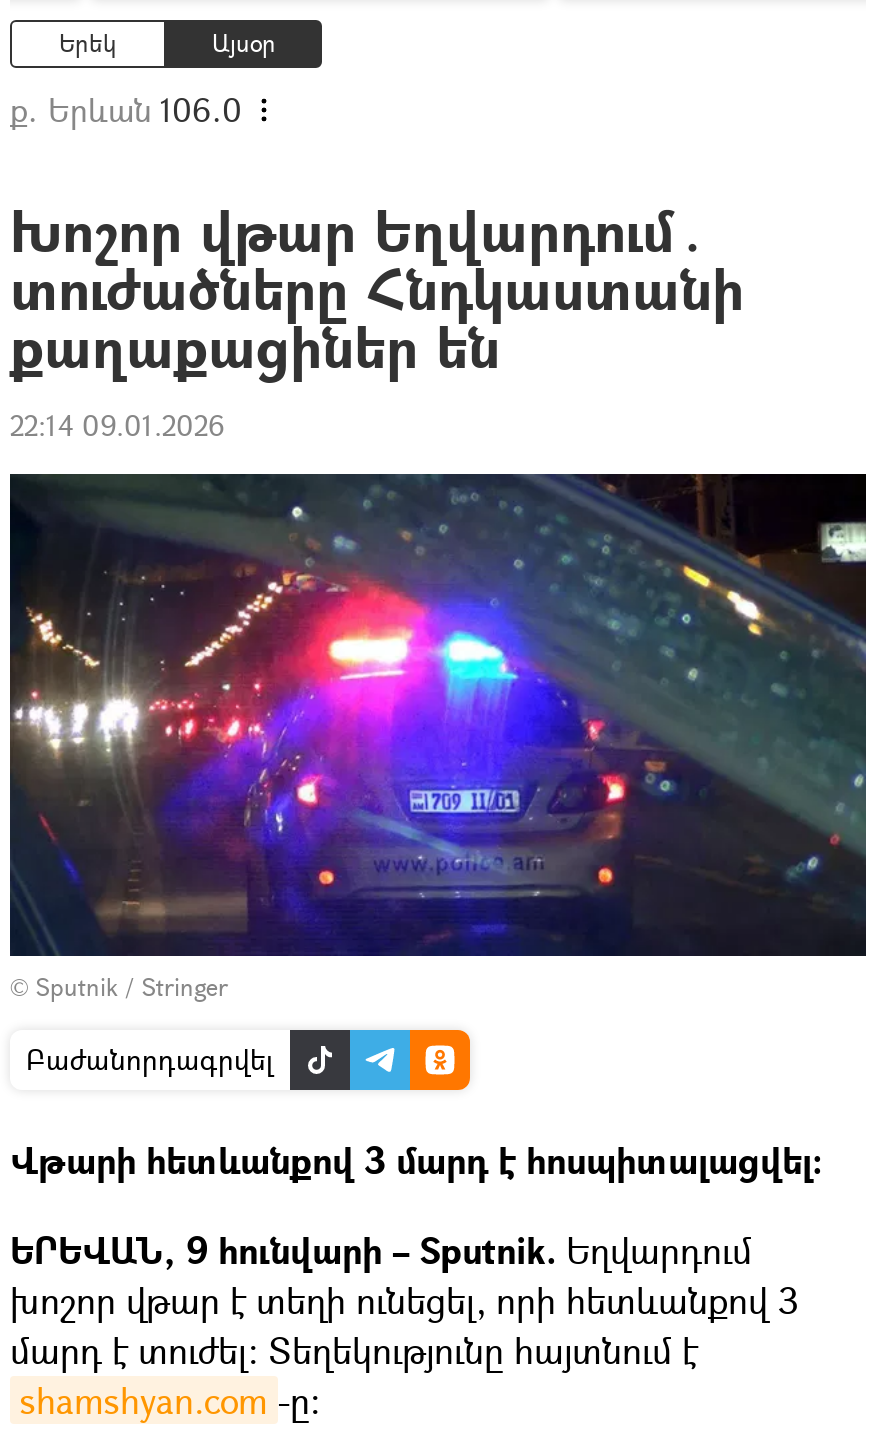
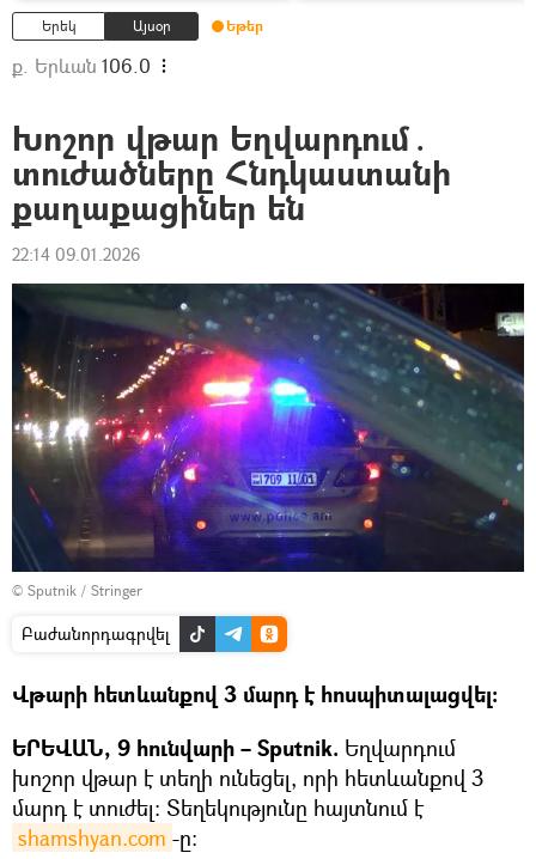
+ Եթեր
